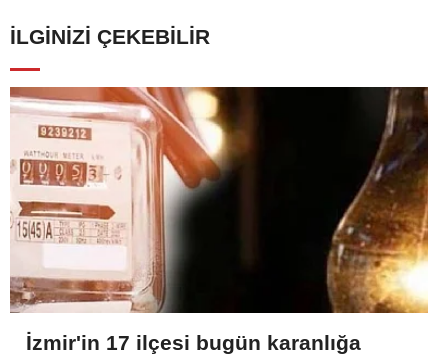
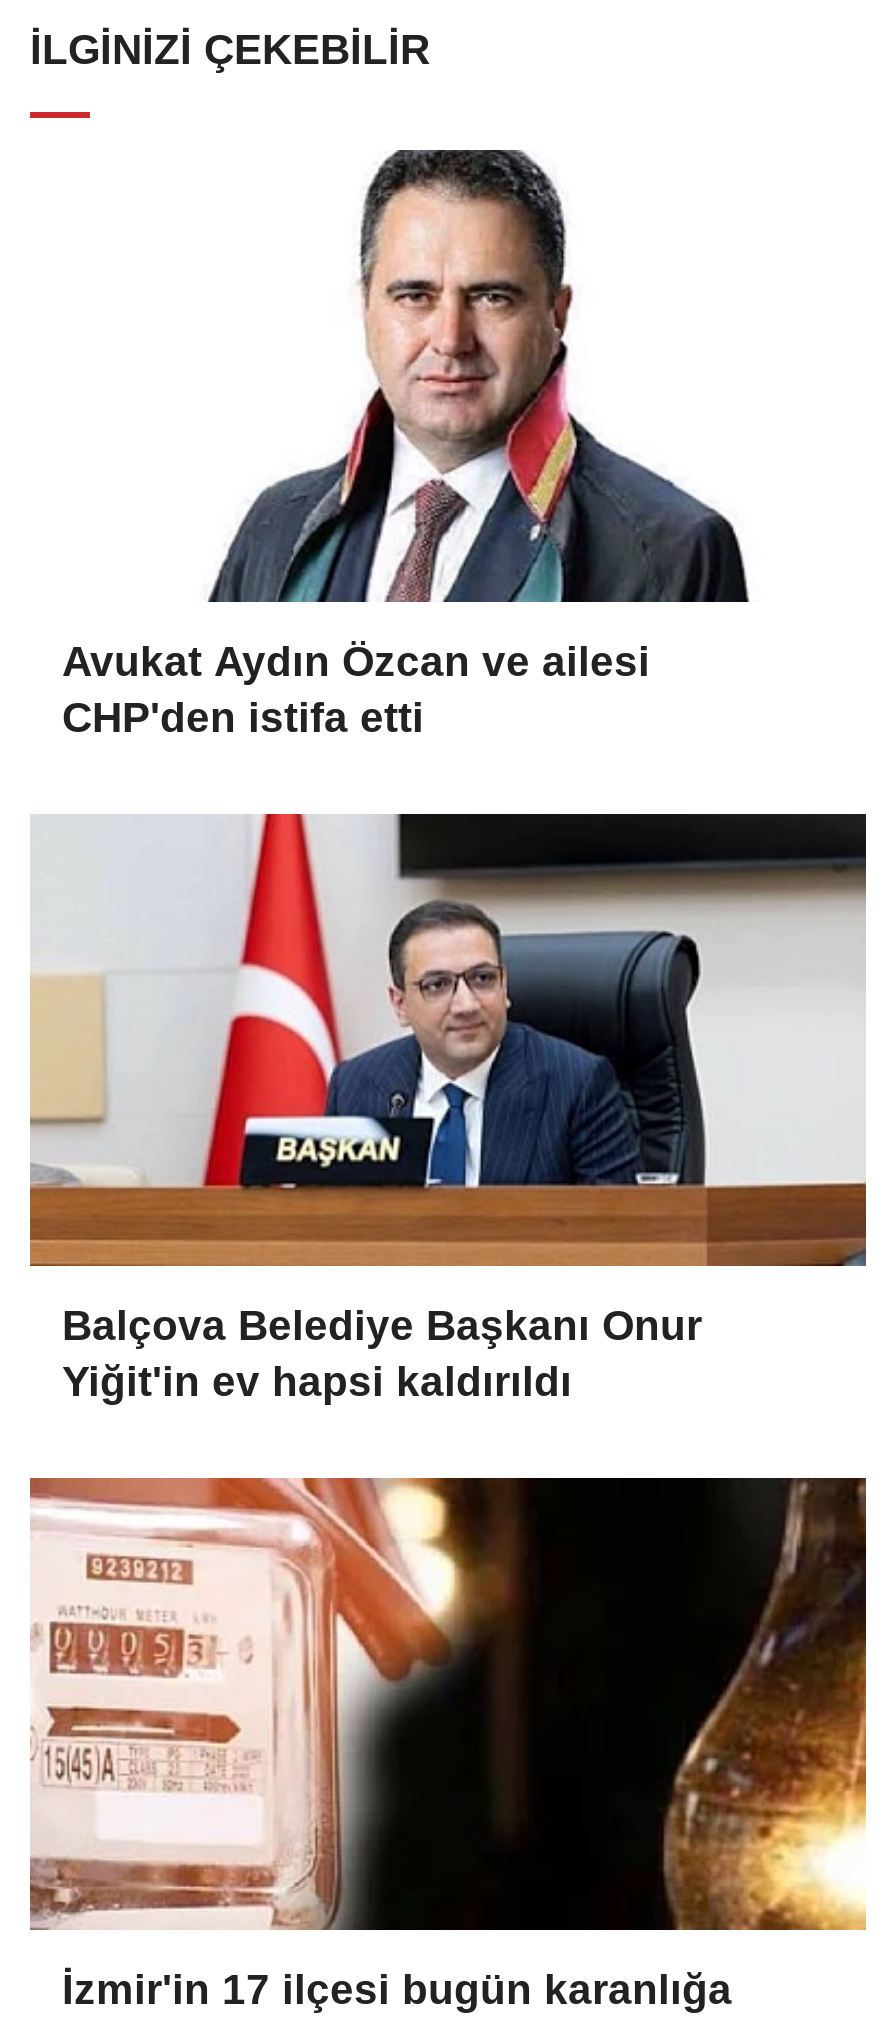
+ [image]
+ Balçova Belediye Başkanı Onur
+ Yiğit'in ev hapsi kaldırıldı

+ [image]
+ Avukat Aydın Özcan ve ailesi
+ CHP'den istifa etti
